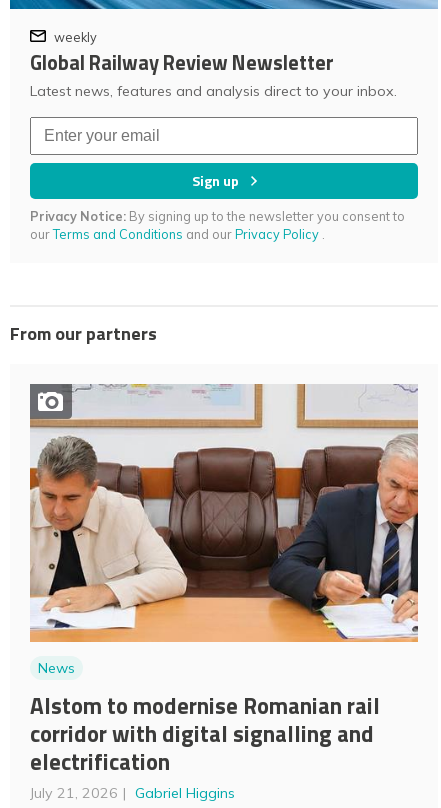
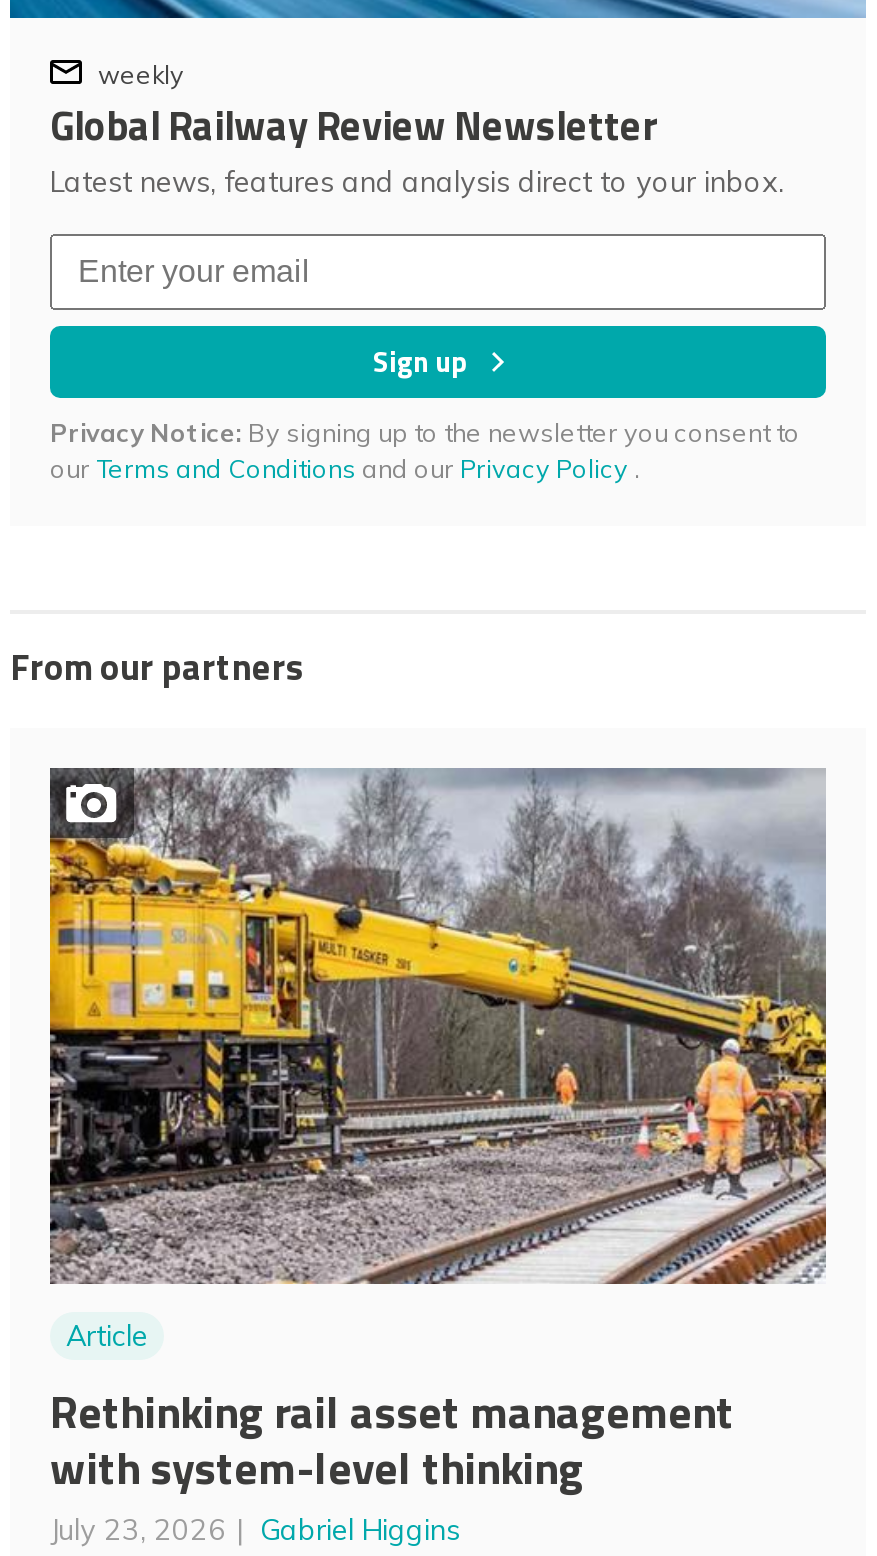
- [image]
- News
- Alstom to modernise Romanian rail
- corridor with digital signalling and
- electrification
- July 21, 2026
+ [image]
+ Article
+ Rethinking rail asset management
+ with system-level thinking
+ July 23, 2026
